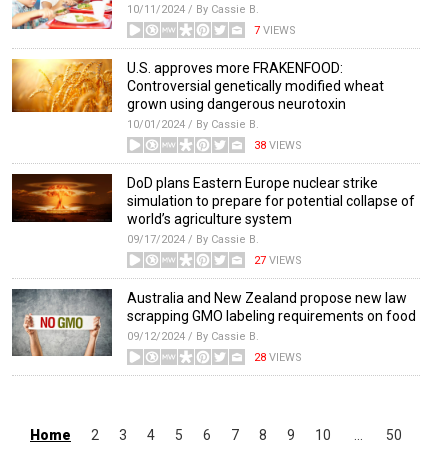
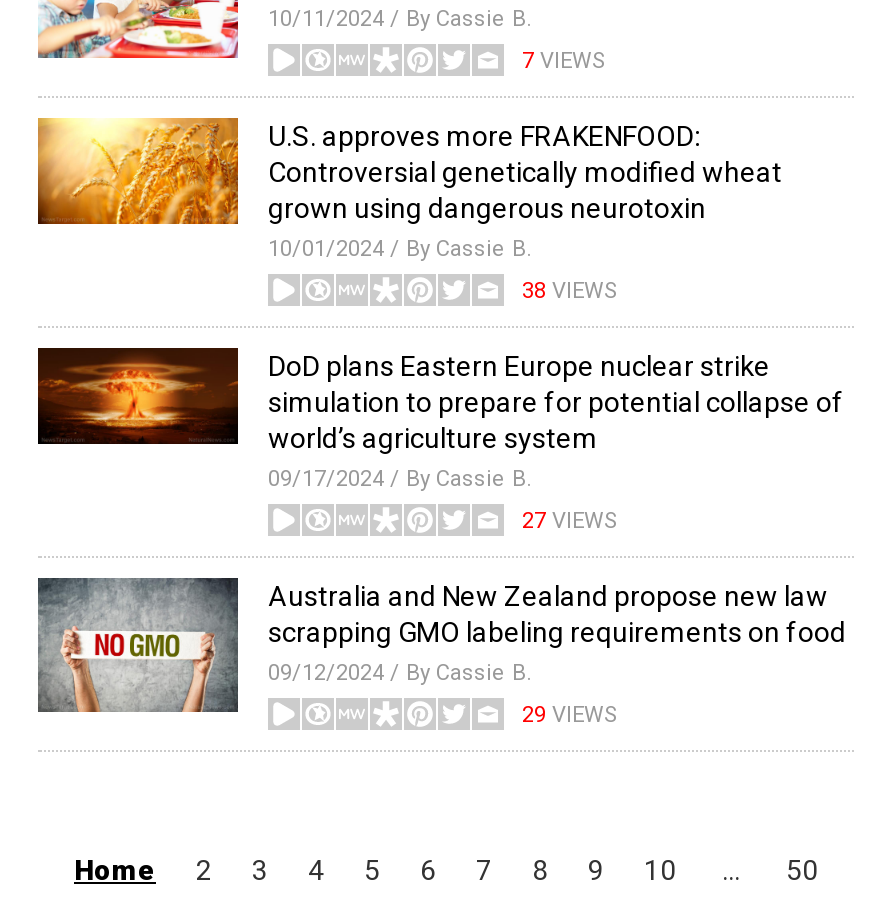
- 28 VIEWS
+ 29 VIEWS
